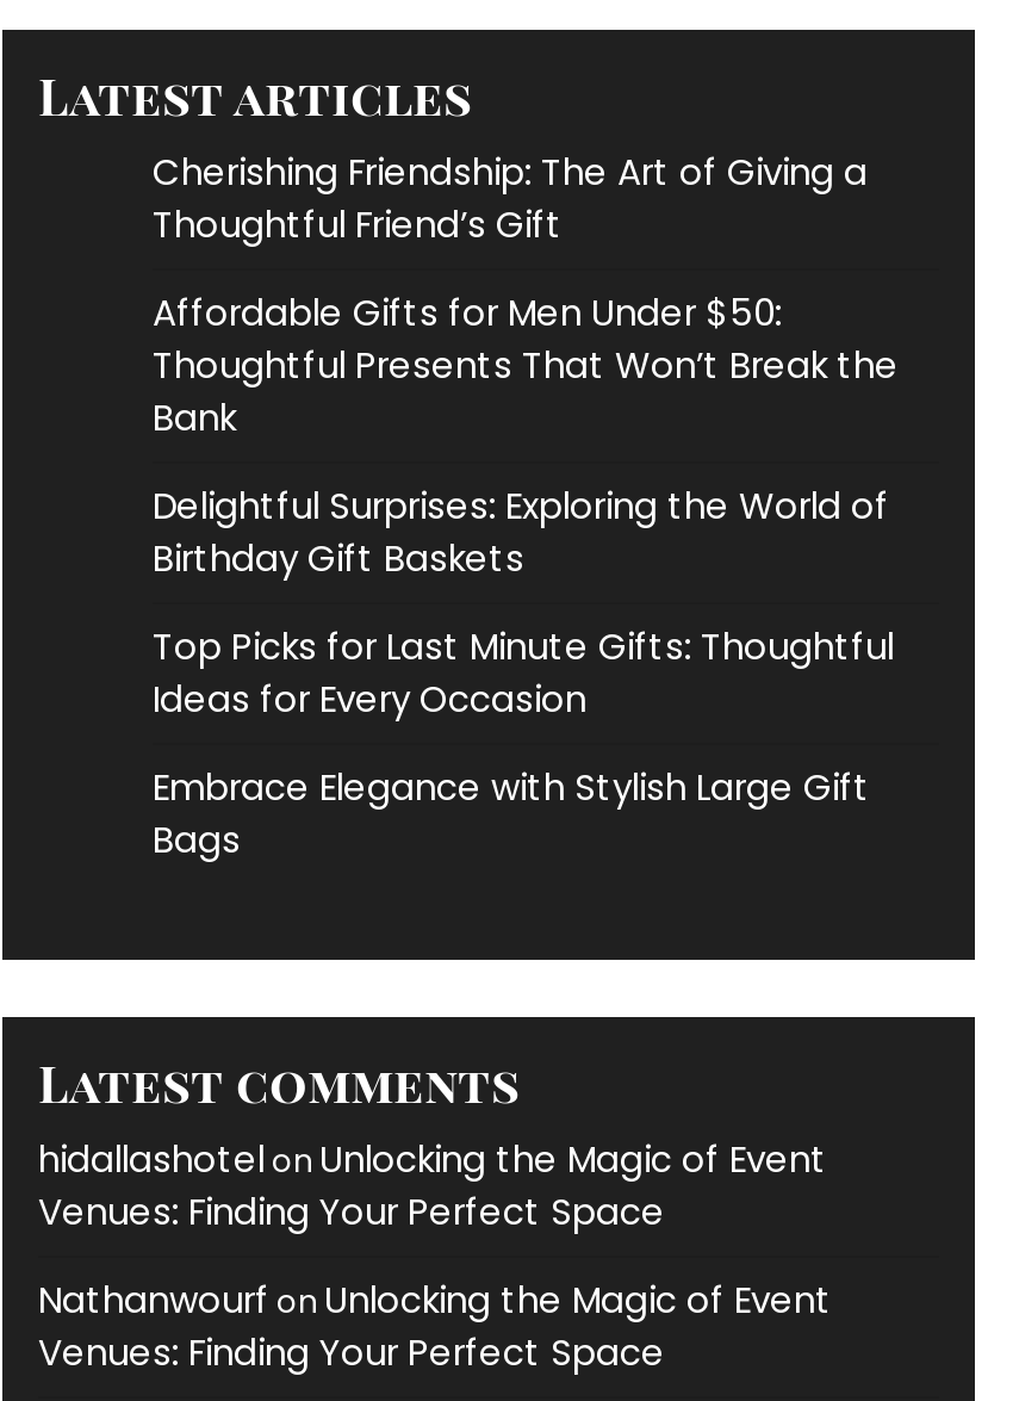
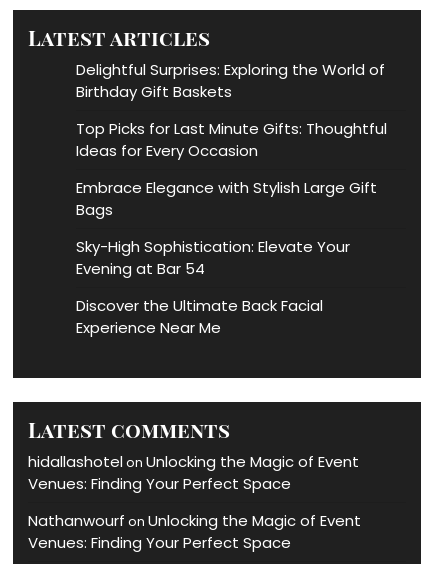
- Cherishing Friendship: The Art of Giving a
- Thoughtful Friend’s Gift
- Affordable Gifts for Men Under $50:
- Thoughtful Presents That Won’t Break the
- Bank

moved up: Delightful Surprises: Exploring the World of | Birthday Gift Baskets | Top Picks for Last Minute Gifts: Thoughtful | Ideas for Every Occasion | Embrace Elegance with Stylish Large Gift | Bags

+ Sky-High Sophistication: Elevate Your
+ Evening at Bar 54
+ Discover the Ultimate Back Facial
+ Experience Near Me
